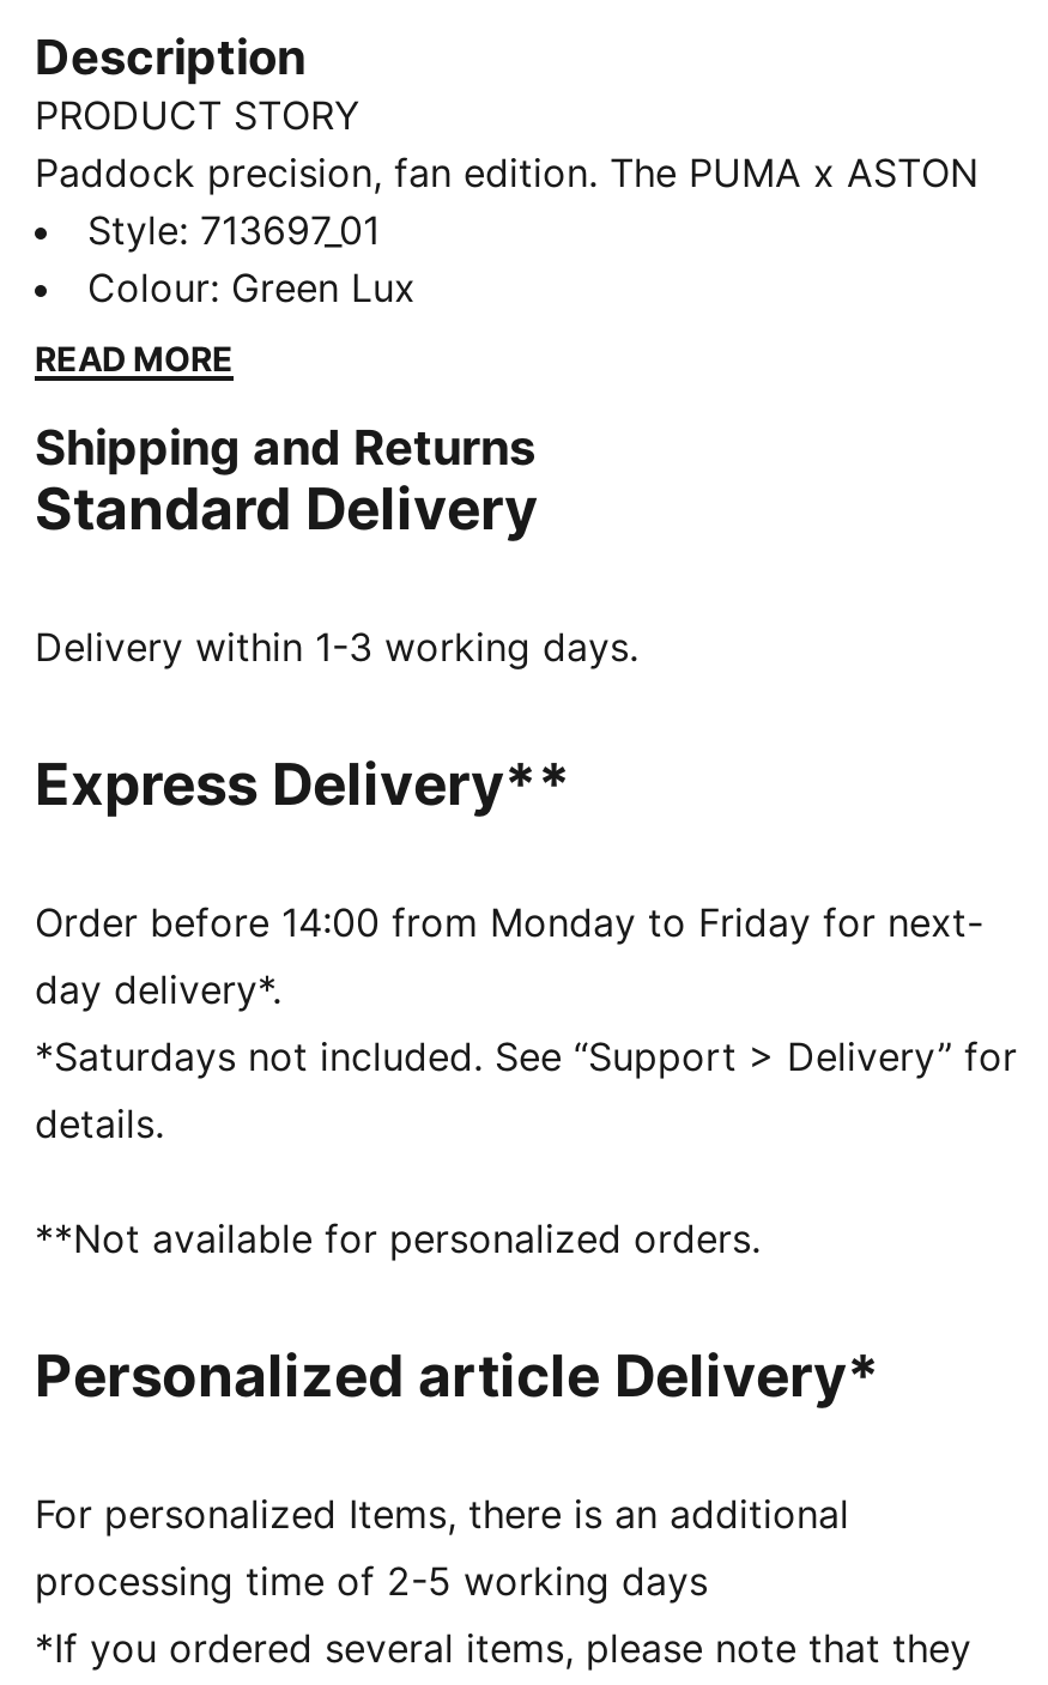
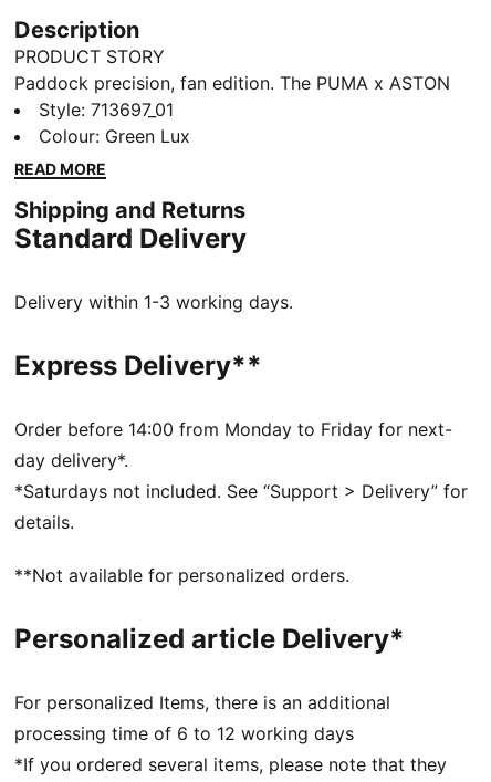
- processing time of 2-5 working days
+ processing time of 6 to 12 working days
